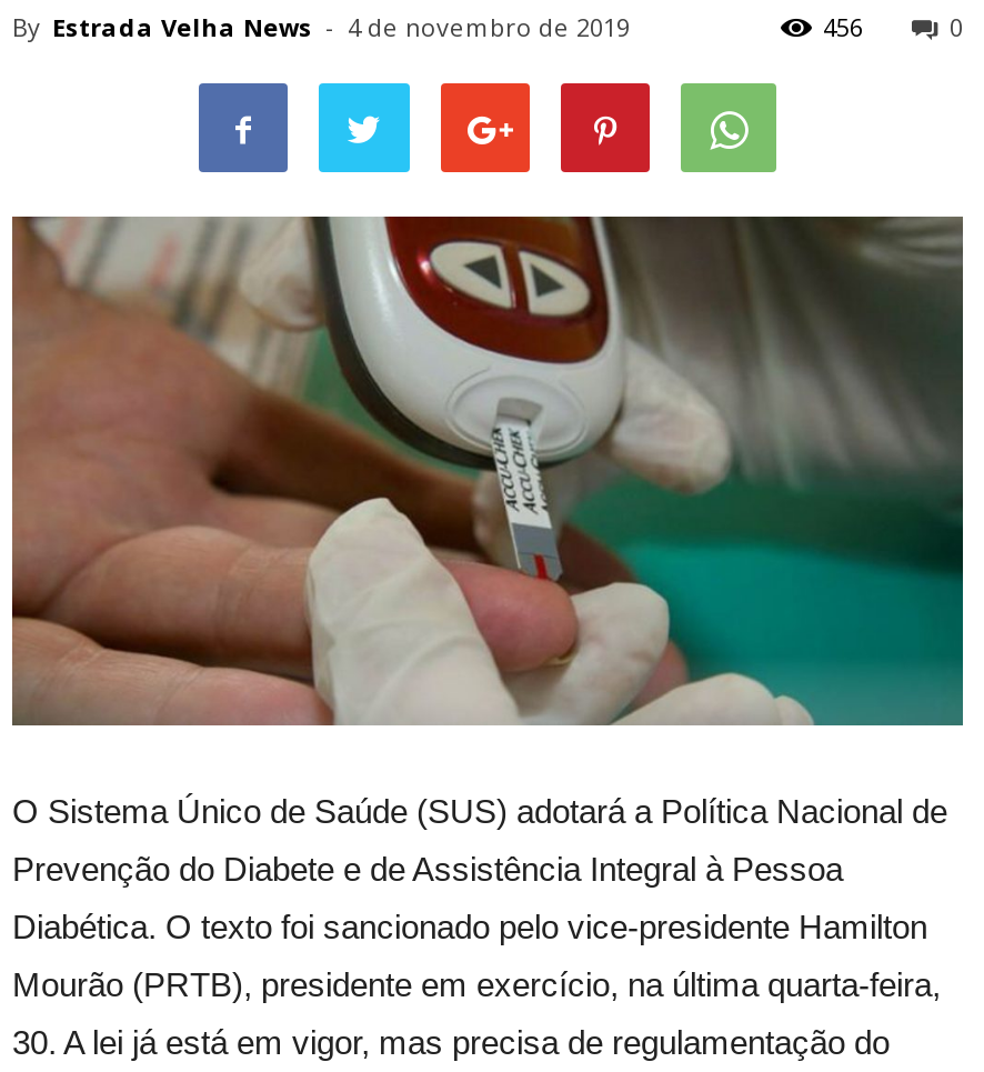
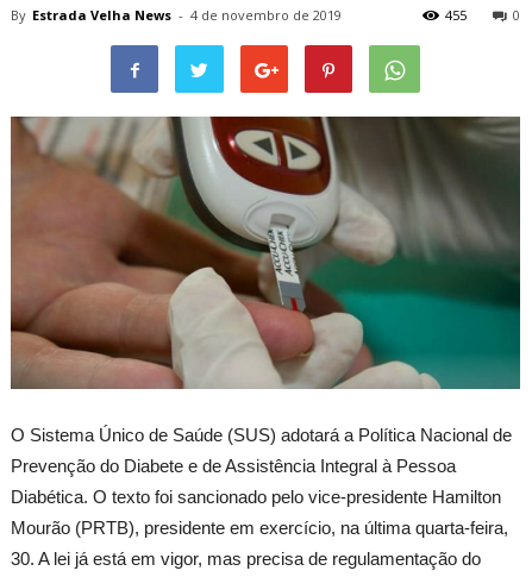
- 456
+ 455
